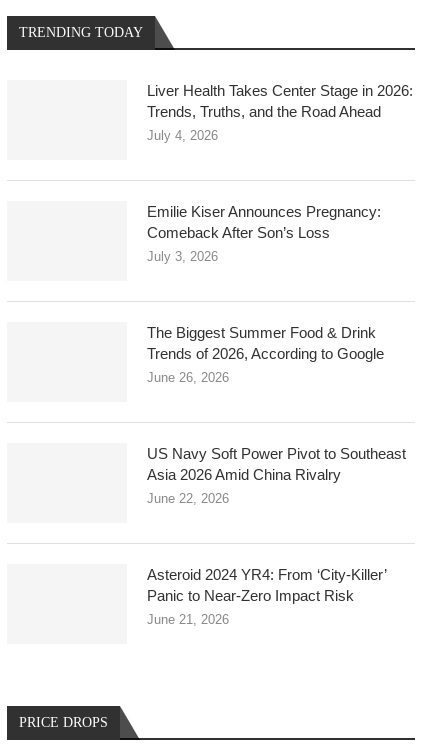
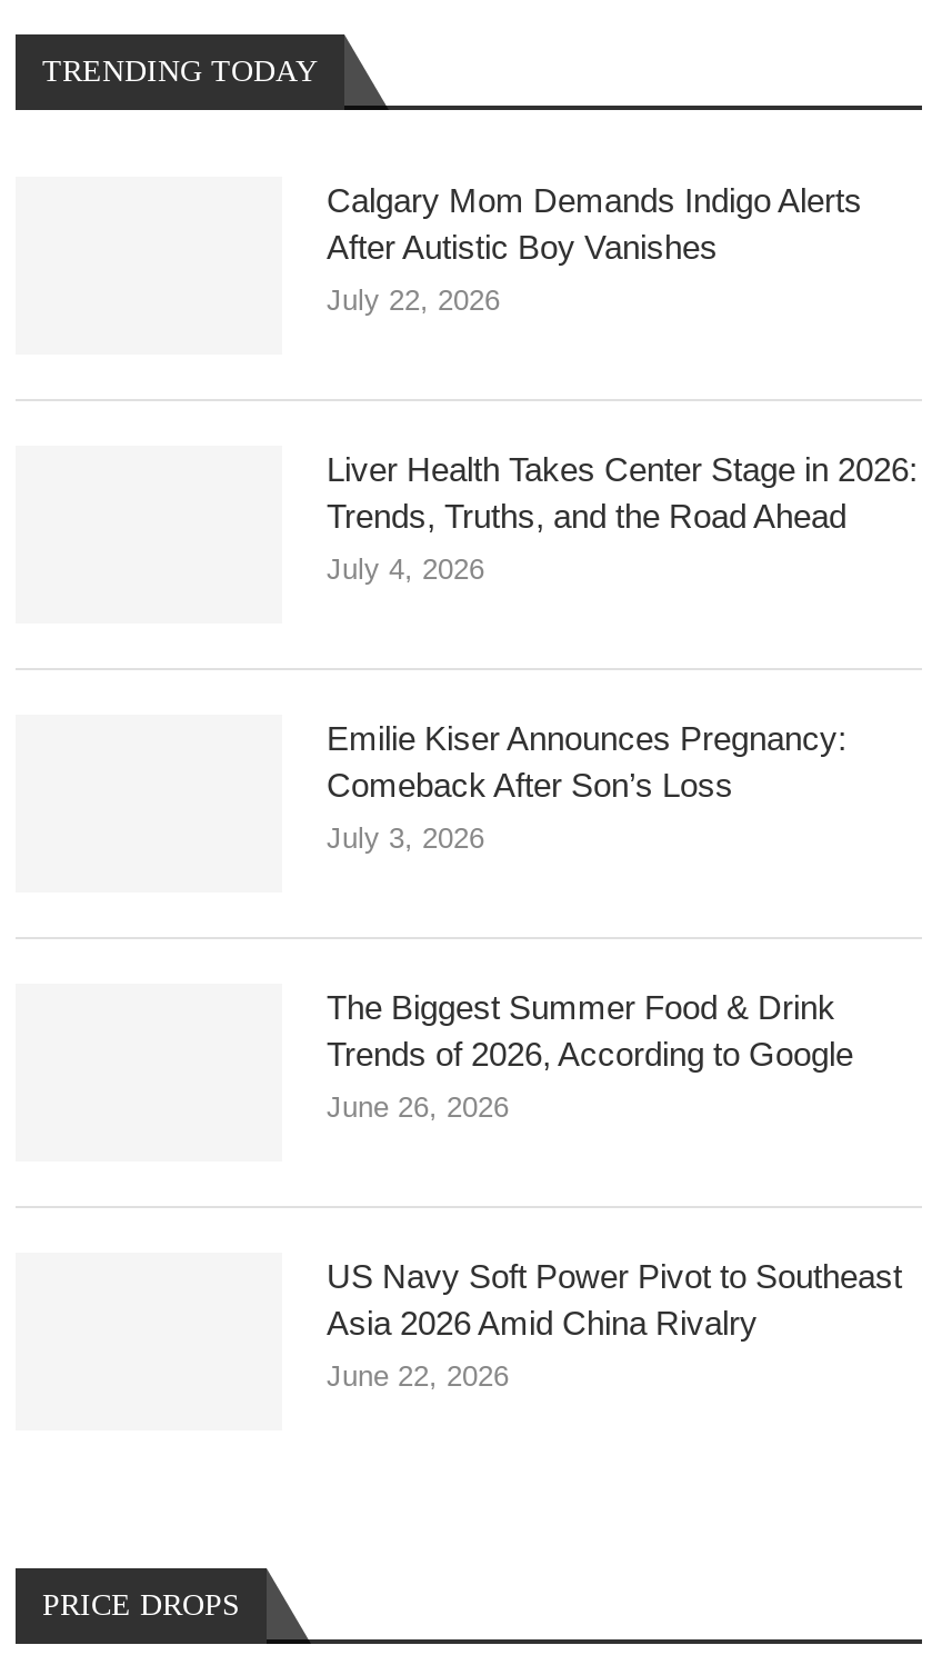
+ Calgary Mom Demands Indigo Alerts
+ After Autistic Boy Vanishes
+ July 22, 2026

moved down: Liver Health Takes Center Stage in 2026: | Trends, Truths, and the Road Ahead | July 4, 2026 | ... | Asia 2026 Amid China Rivalry | June 22, 2026

- Asteroid 2024 YR4: From ‘City‑Killer’
- Panic to Near‑Zero Impact Risk
- June 21, 2026
